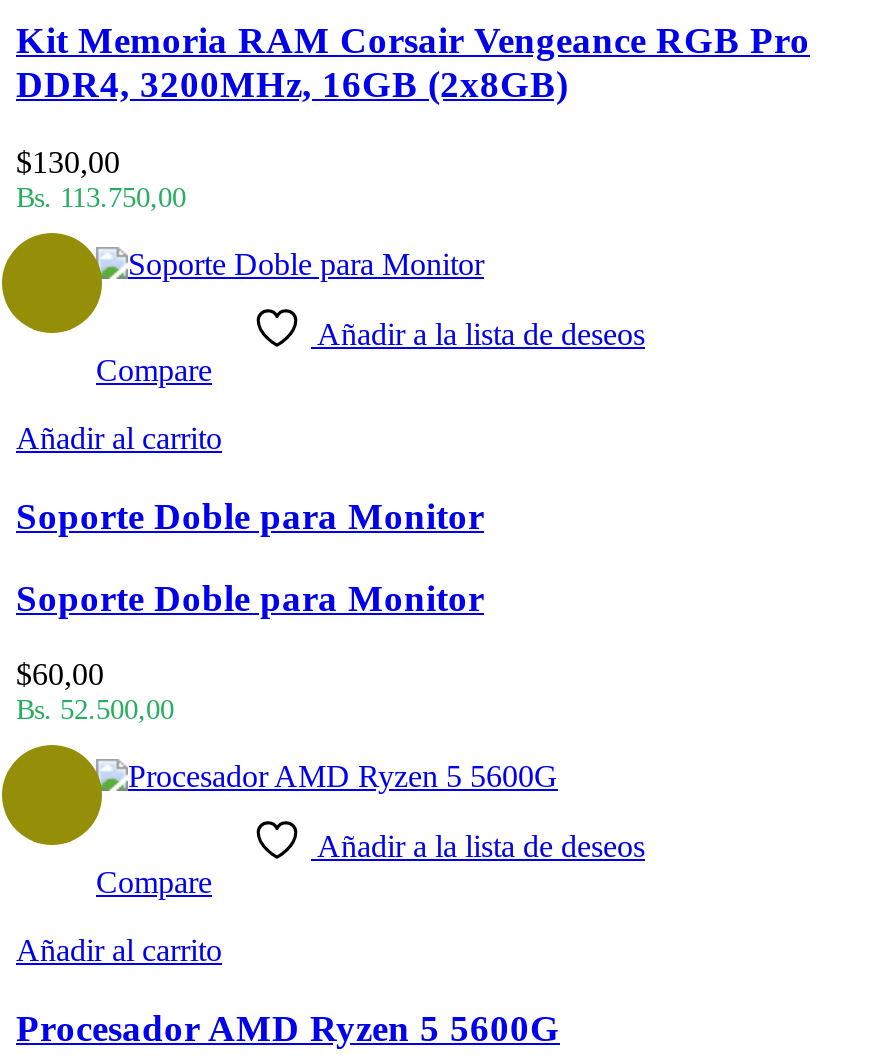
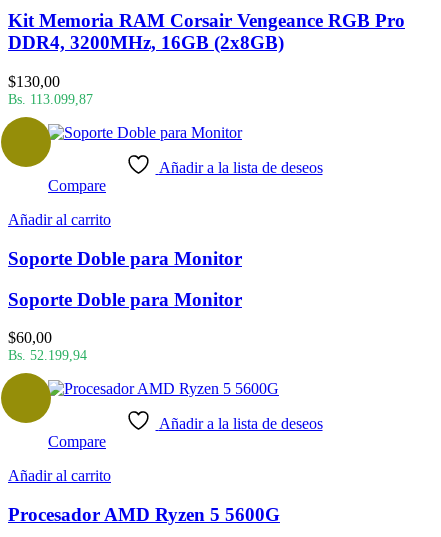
- Bs. 113.750,00
+ Bs. 113.099,87

- Bs. 52.500,00
+ Bs. 52.199,94
